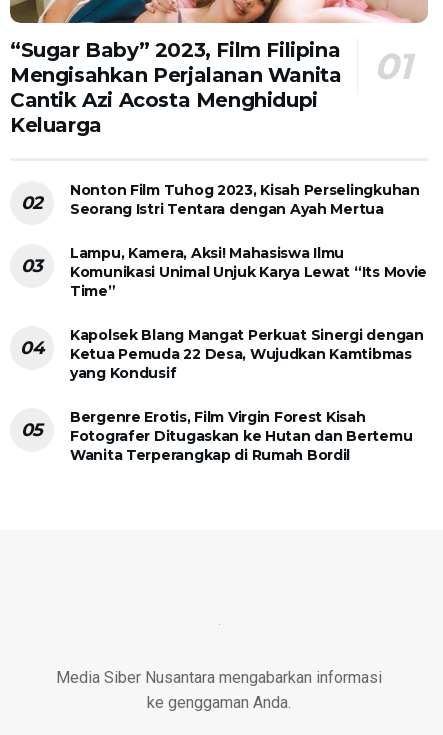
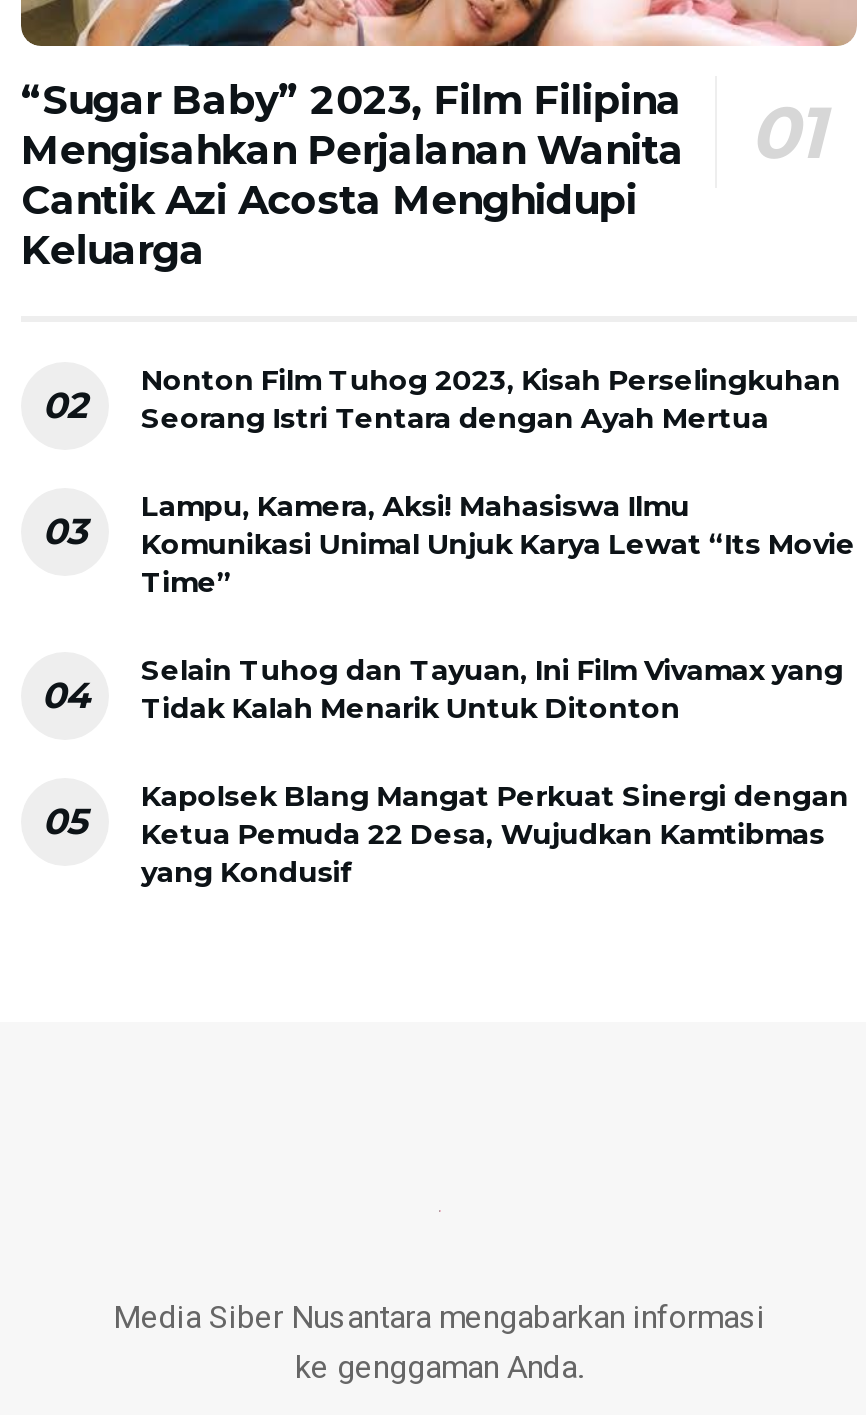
+ Selain Tuhog dan Tayuan, Ini Film Vivamax yang
+ Tidak Kalah Menarik Untuk Ditonton

moved down: Kapolsek Blang Mangat Perkuat Sinergi dengan | Ketua Pemuda 22 Desa, Wujudkan Kamtibmas | yang Kondusif

- Bergenre Erotis, Film Virgin Forest Kisah
- Fotografer Ditugaskan ke Hutan dan Bertemu
- Wanita Terperangkap di Rumah Bordil
